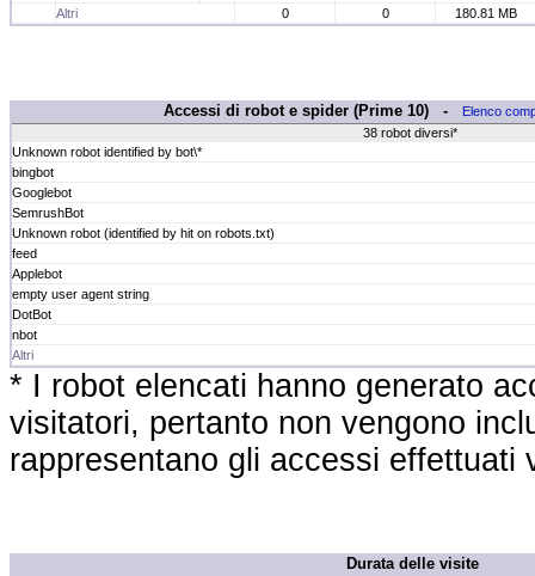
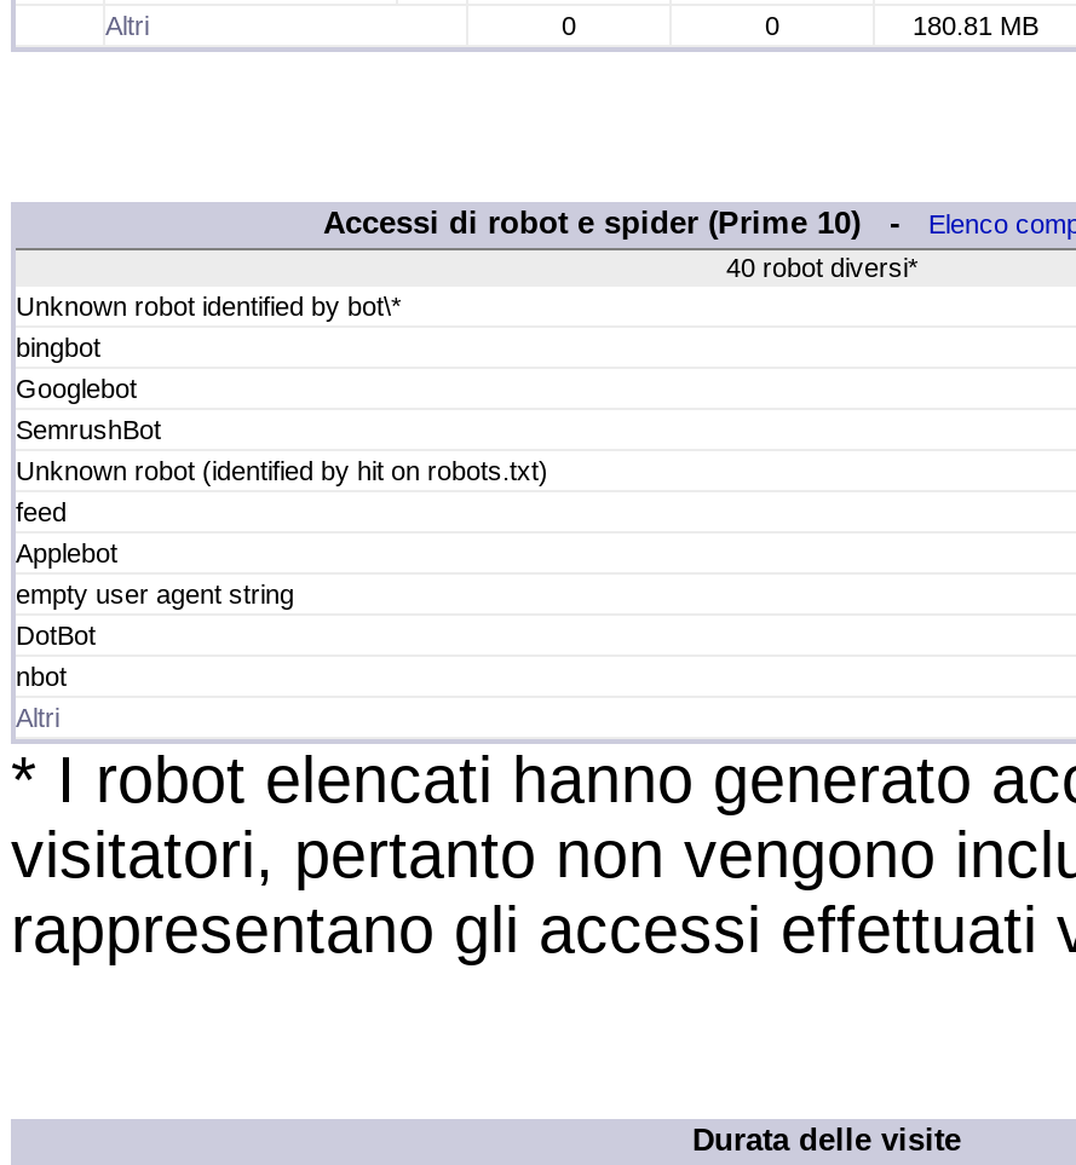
- 38 robot diversi*
+ 40 robot diversi*
